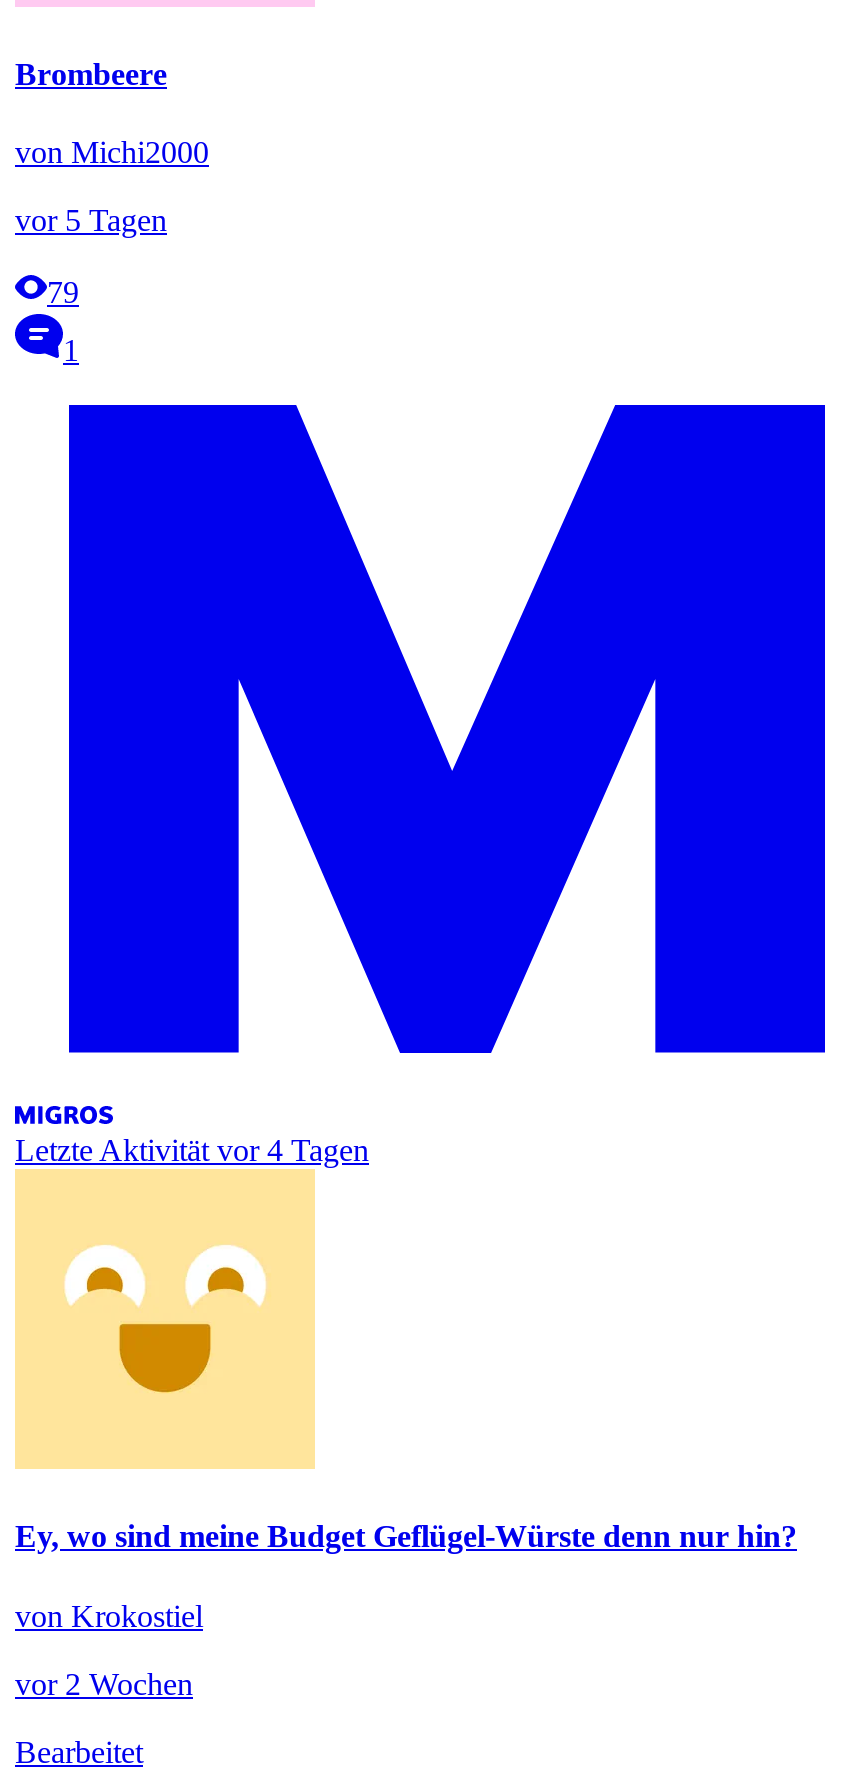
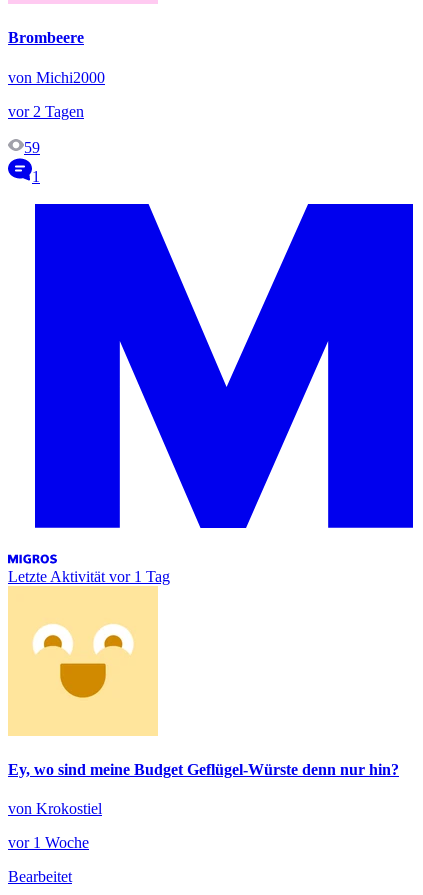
- vor 5 Tagen
+ vor 2 Tagen

- 79
+ 59

- Letzte Aktivität vor 4 Tagen
+ Letzte Aktivität vor 1 Tag

- vor 2 Wochen
+ vor 1 Woche
